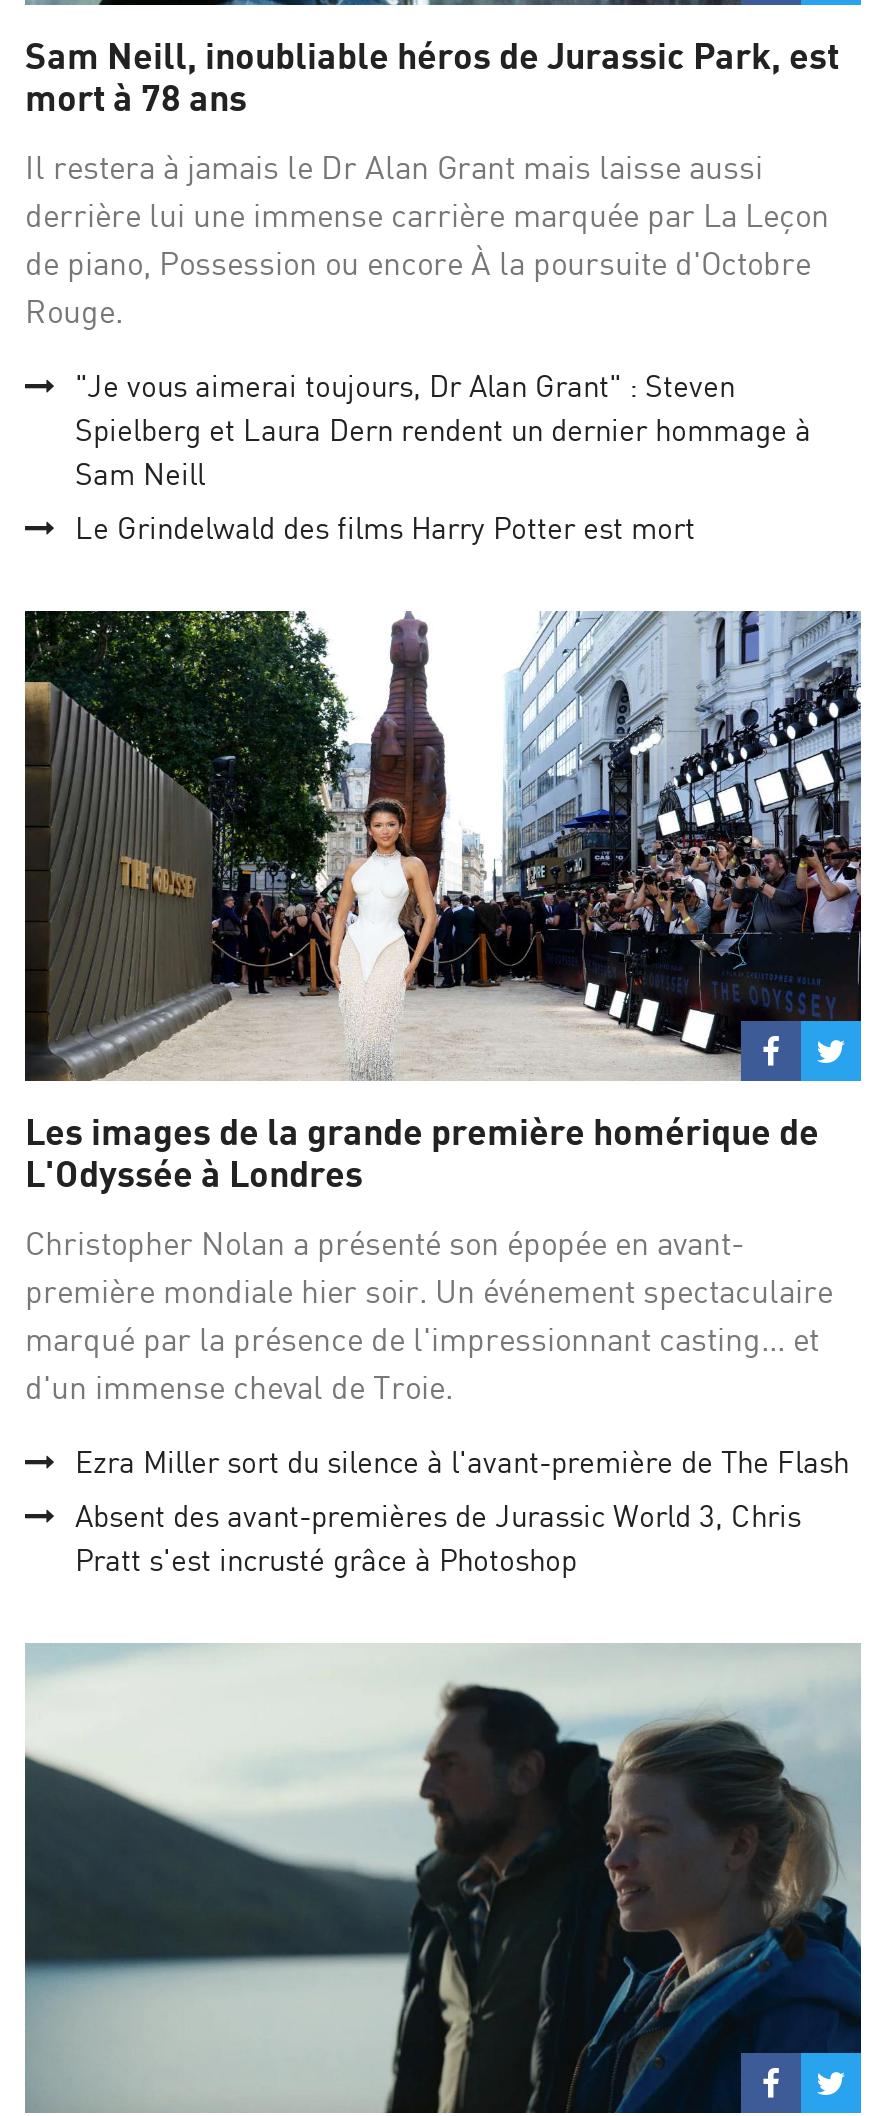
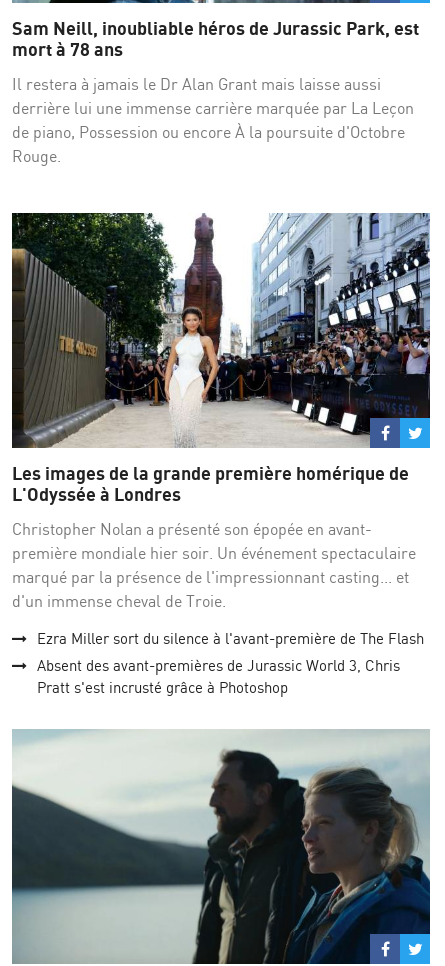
- "Je vous aimerai toujours, Dr Alan Grant" : Steven
- Spielberg et Laura Dern rendent un dernier hommage à
- Sam Neill
- Le Grindelwald des films Harry Potter est mort
